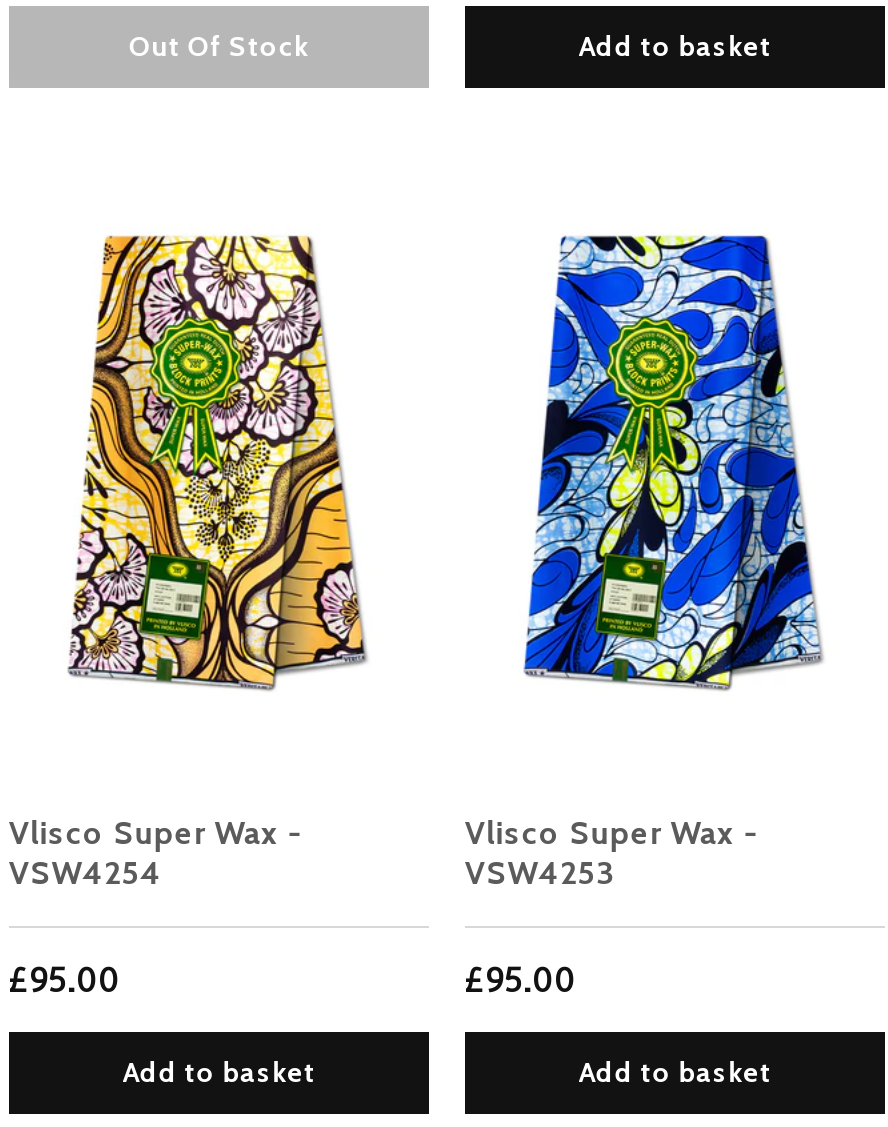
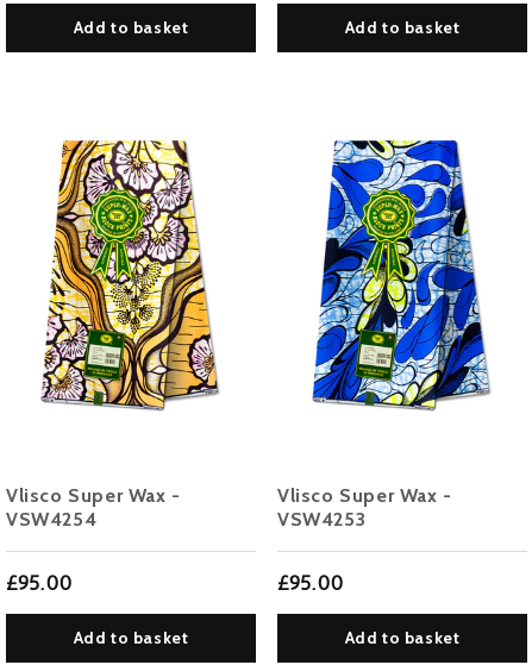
- Out Of Stock
+ Add to basket
